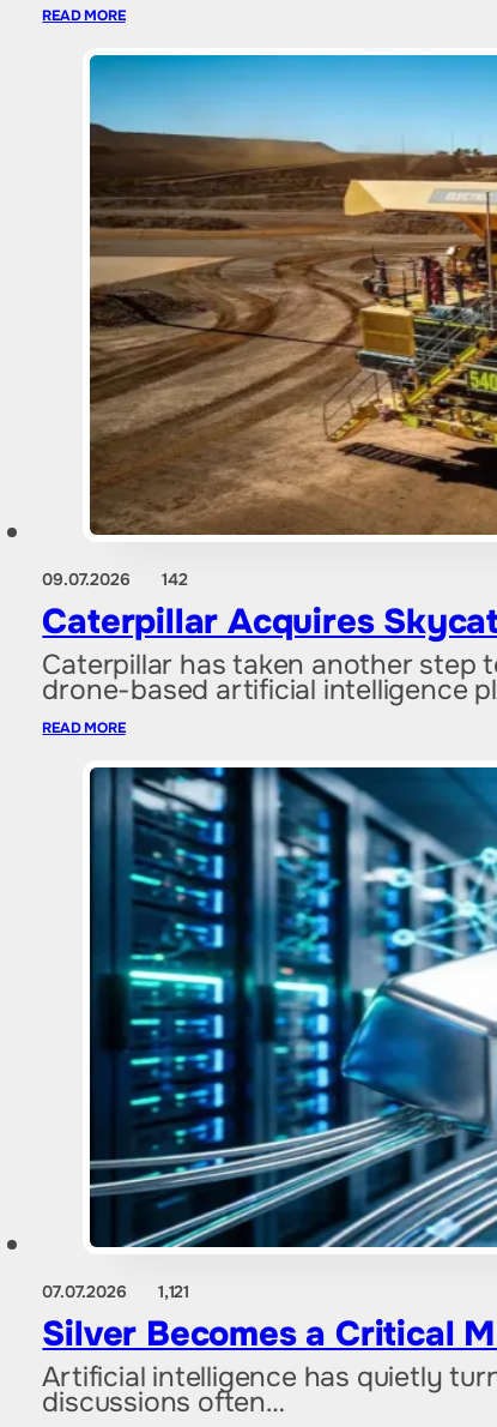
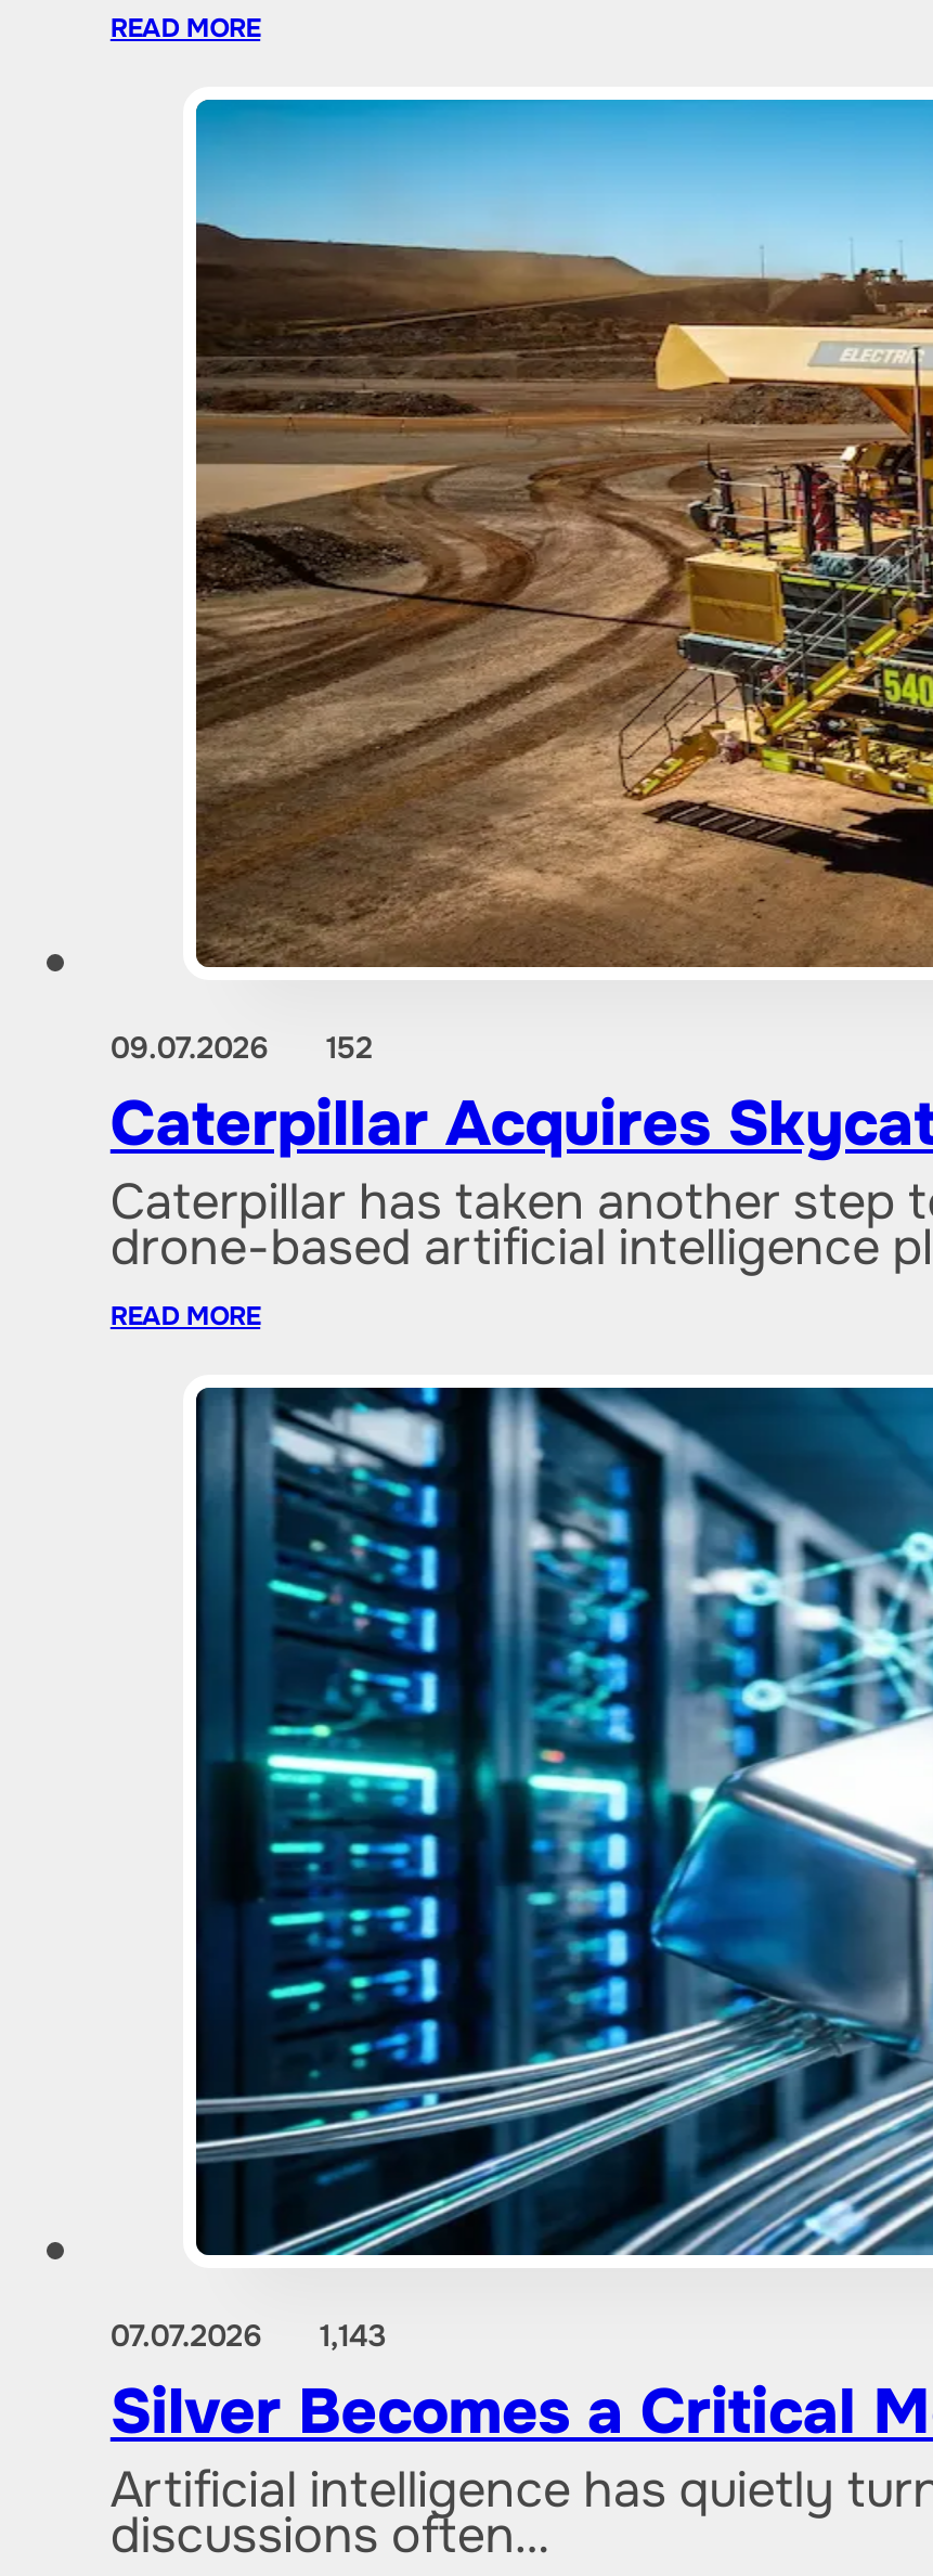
- 09.07.2026 142
+ 09.07.2026 152

- 07.07.2026 1,121
+ 07.07.2026 1,143
